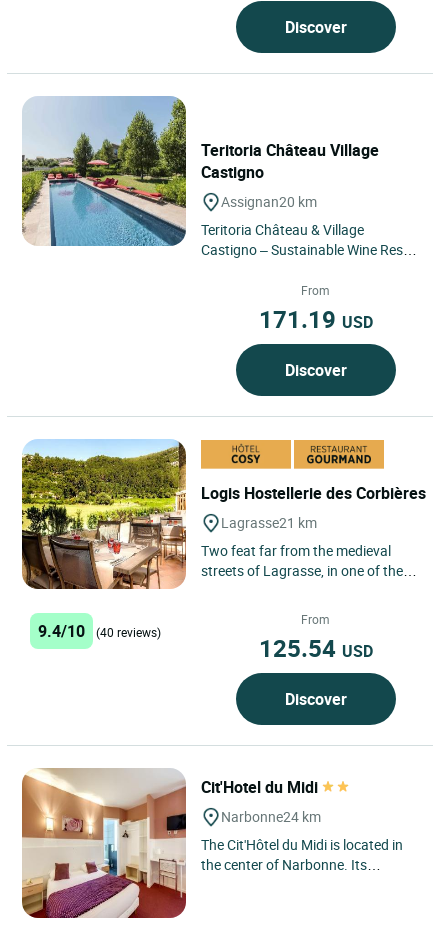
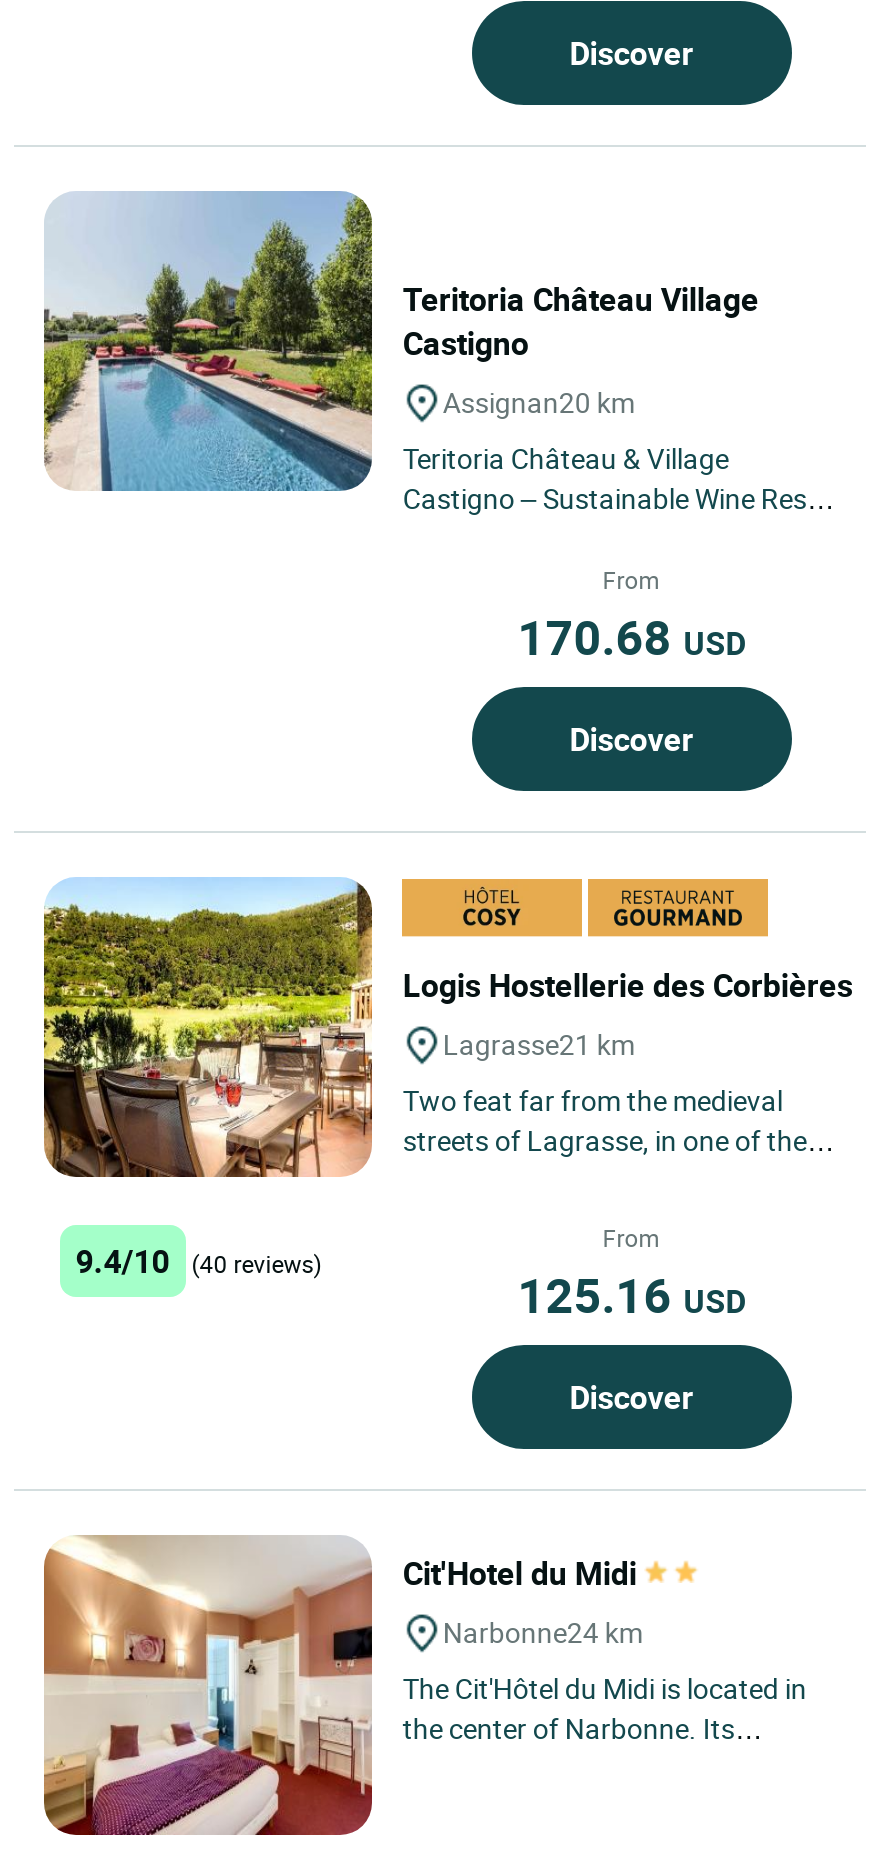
- 171.19 USD
+ 170.68 USD

- 125.54 USD
+ 125.16 USD
